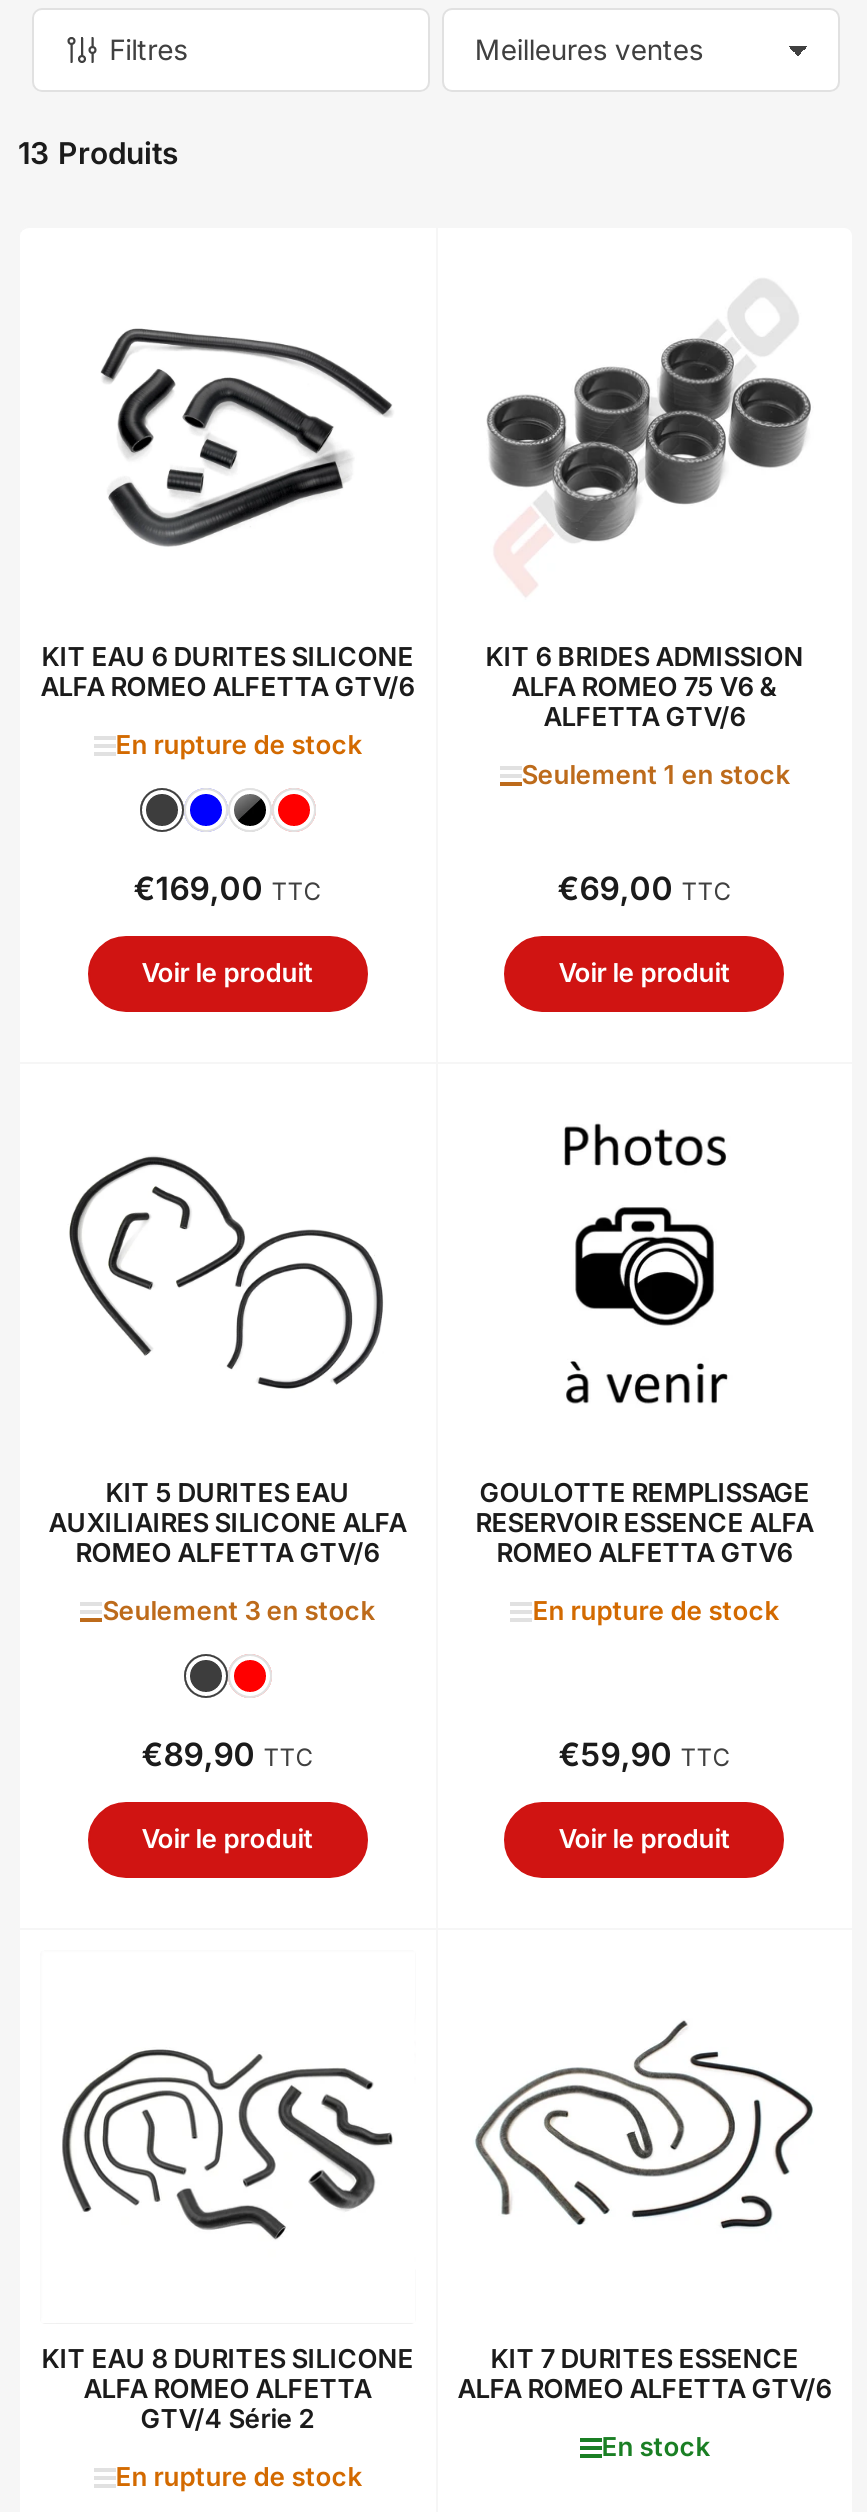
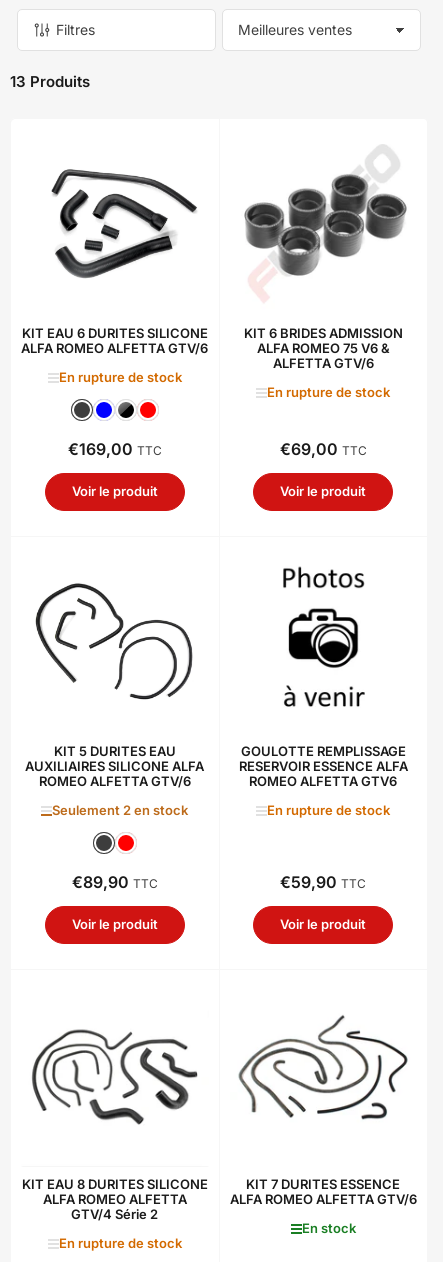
- Seulement 1 en stock
+ En rupture de stock

- Seulement 3 en stock
+ Seulement 2 en stock
